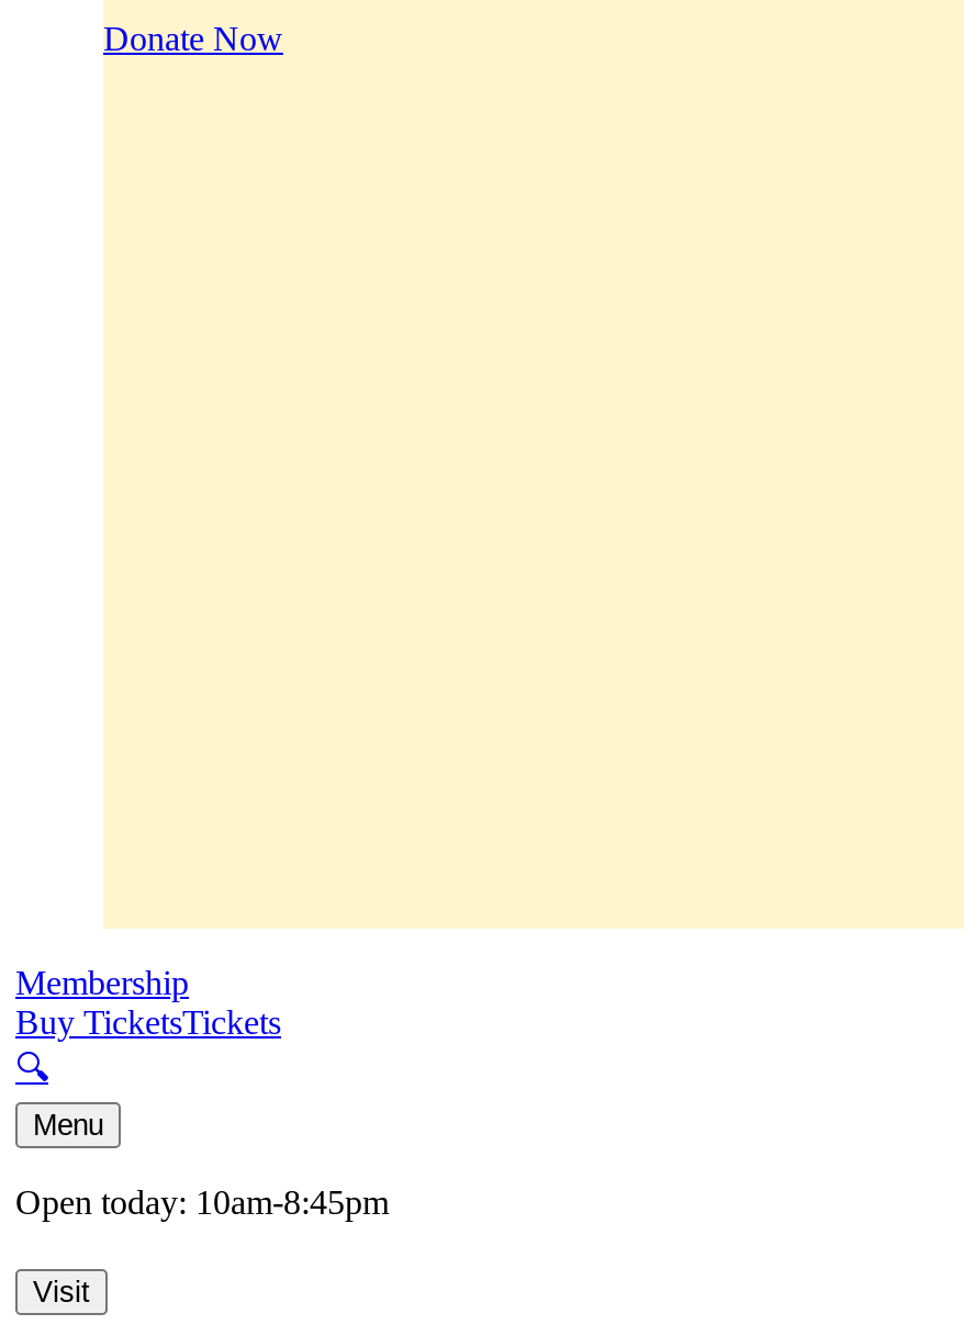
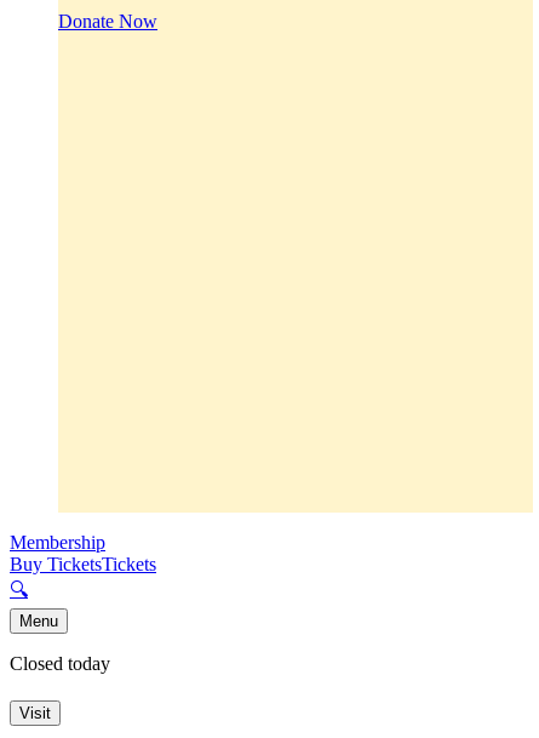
- Open today: 10am-8:45pm
+ Closed today
